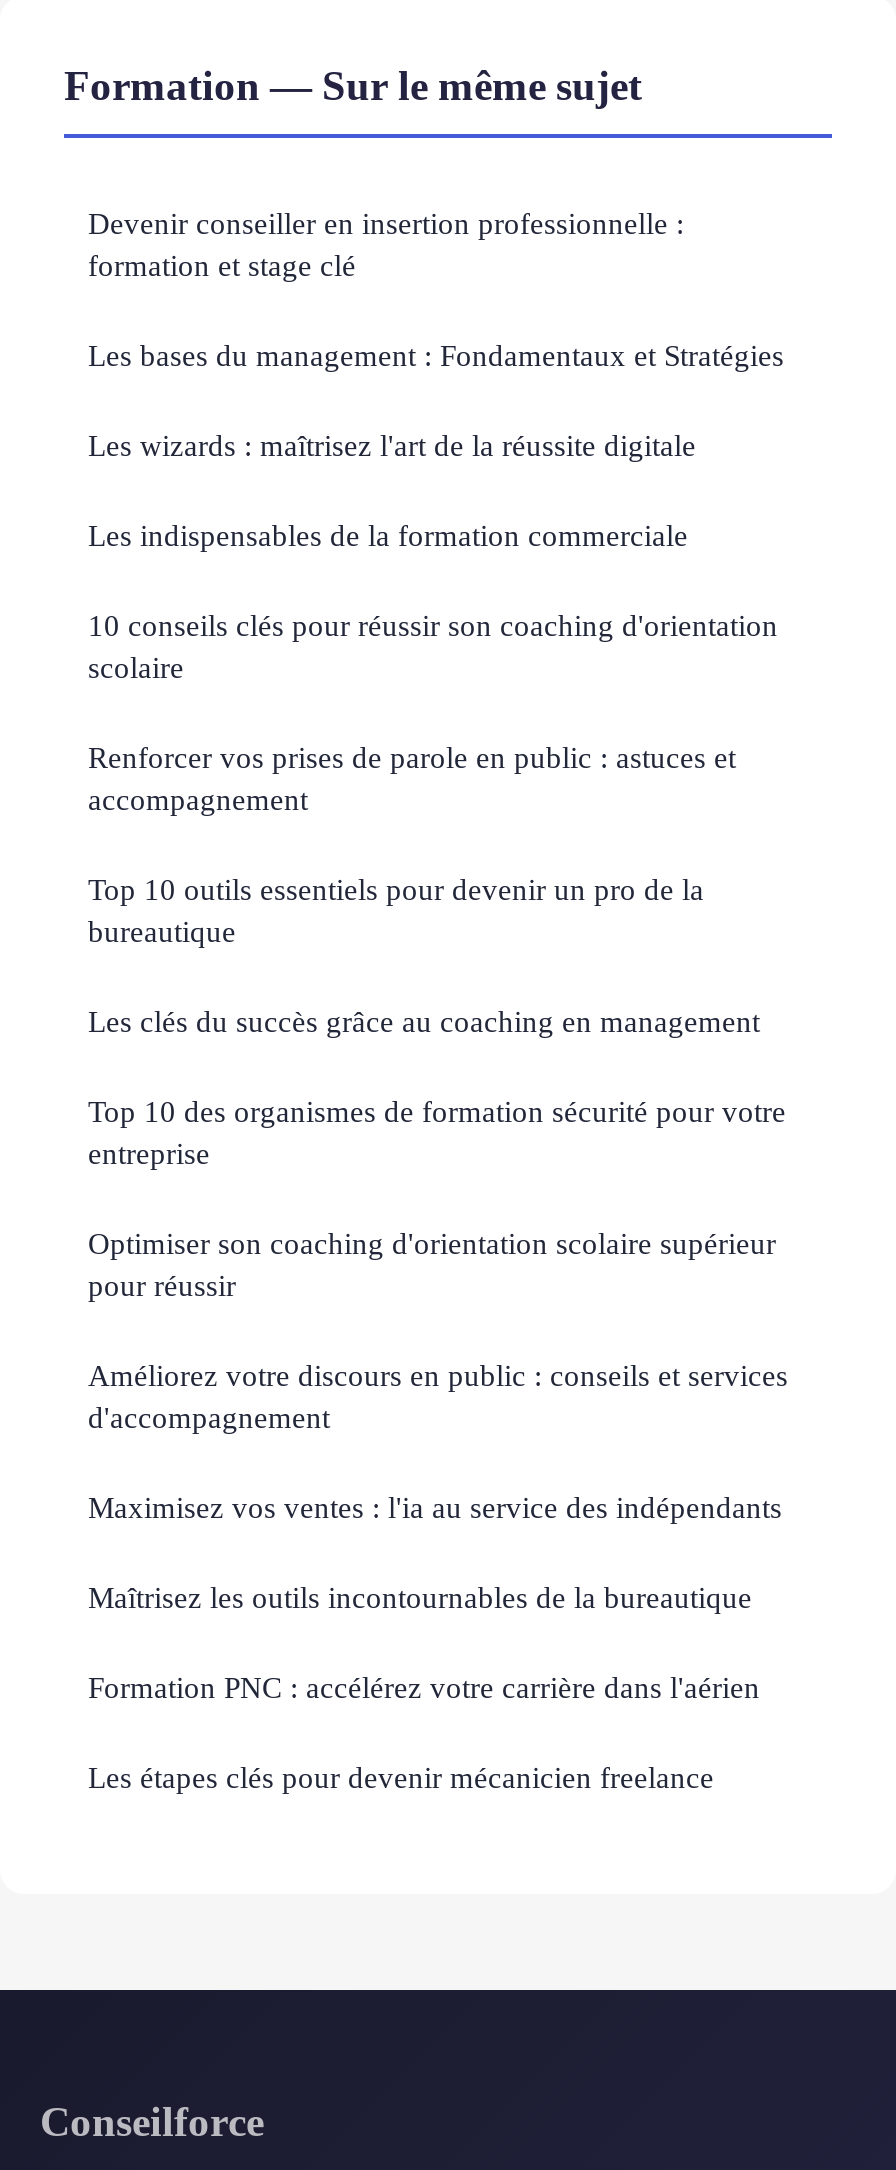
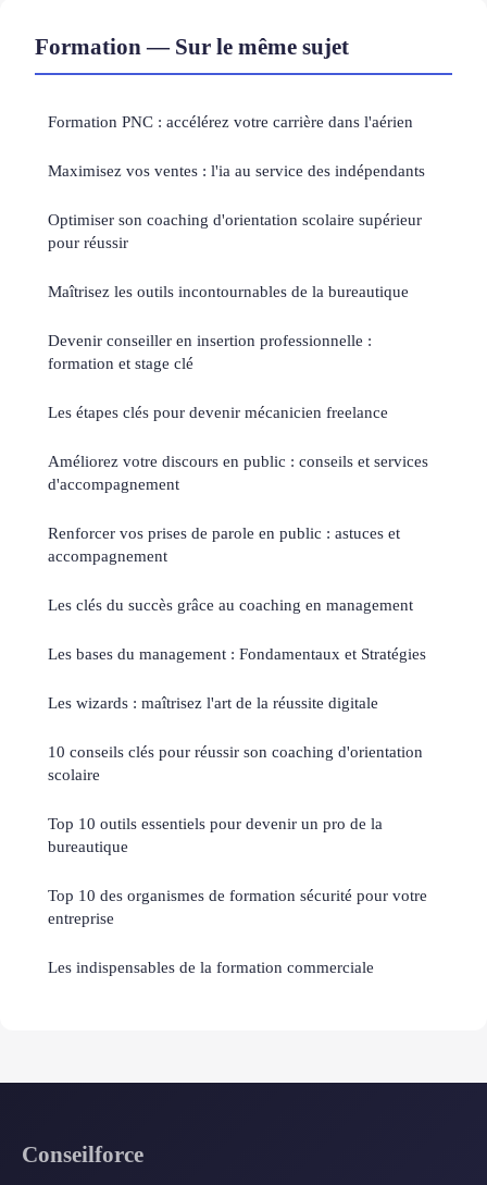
moved down: Devenir conseiller en insertion professionnelle : | formation et stage clé

moved down: Renforcer vos prises de parole en public : astuces et | accompagnement | Les clés du succès grâce au coaching en management | ... | entreprise | Les indispensables de la formation commerciale

moved up: Optimiser son coaching d'orientation scolaire supérieur | pour réussir

moved up: Améliorez votre discours en public : conseils et services | d'accompagnement

moved up: Formation PNC : accélérez votre carrière dans l'aérien | Maximisez vos ventes : l'ia au service des indépendants

moved up: Maîtrisez les outils incontournables de la bureautique

moved up: Les étapes clés pour devenir mécanicien freelance
